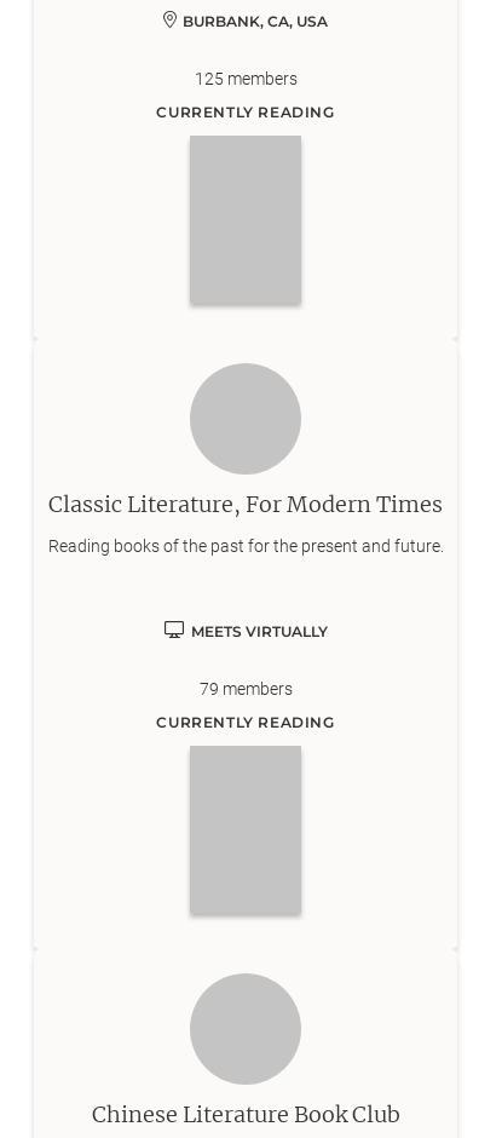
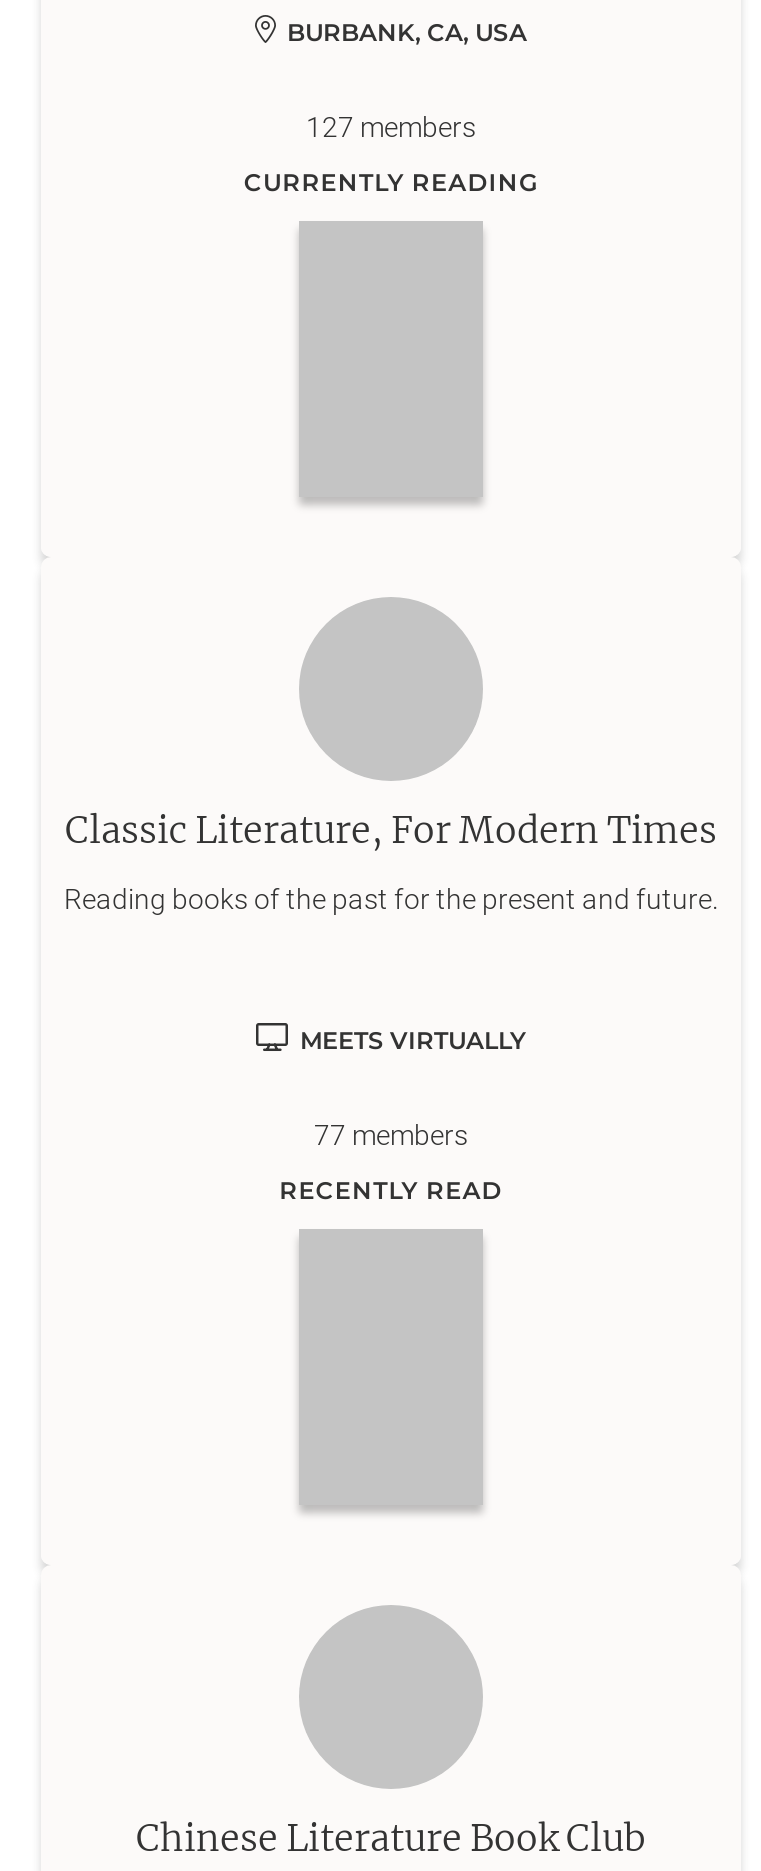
- 125 members
+ 127 members

- 79 members
+ 77 members

- CURRENTLY READING
+ RECENTLY READ
